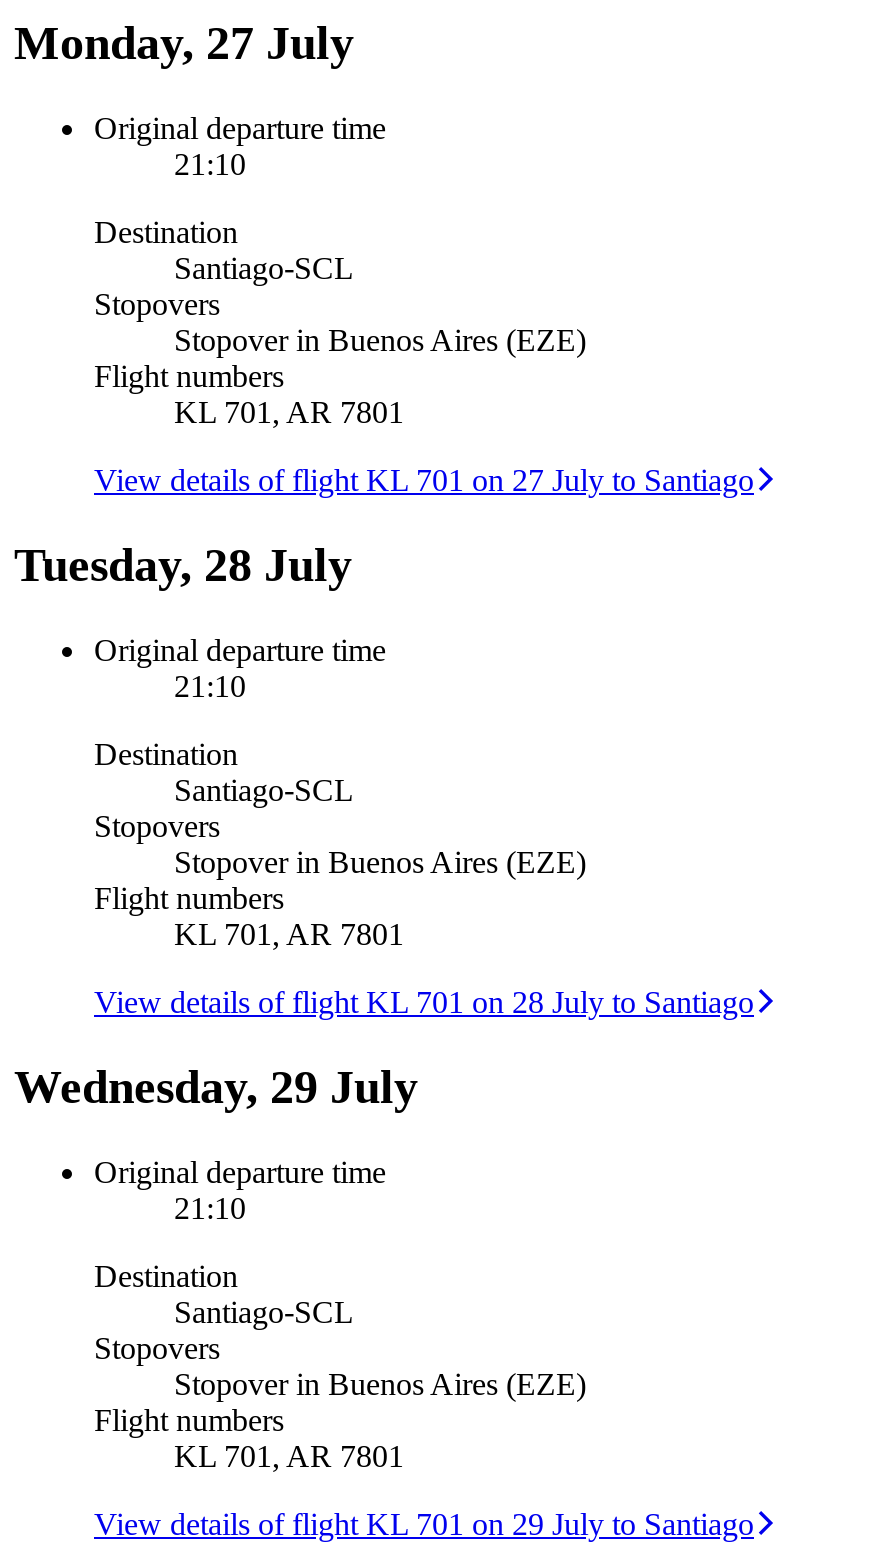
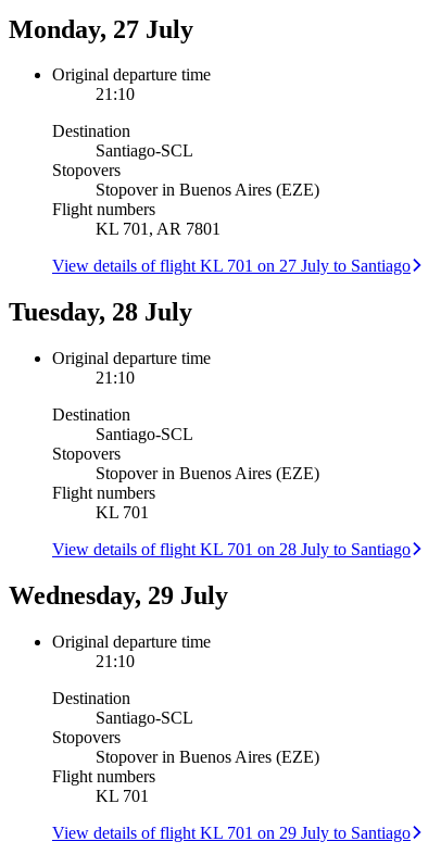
- KL 701, AR 7801
+ KL 701

- KL 701, AR 7801
+ KL 701
